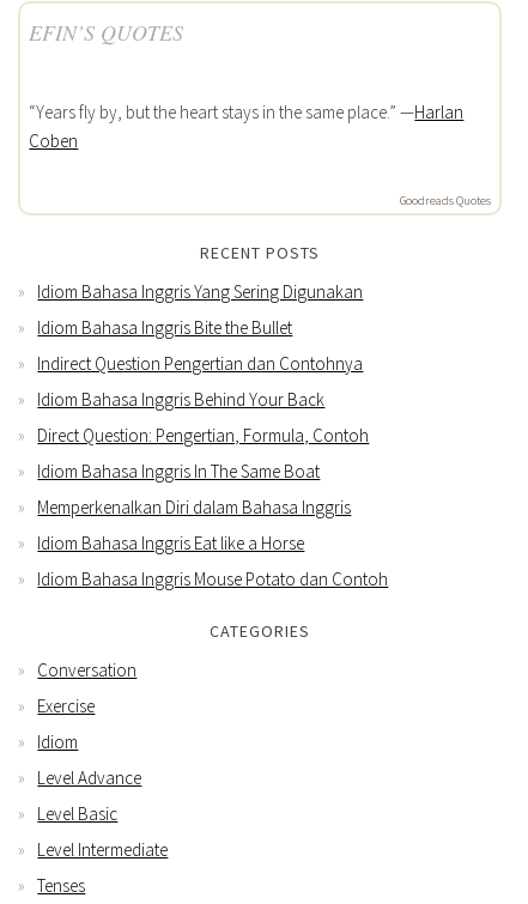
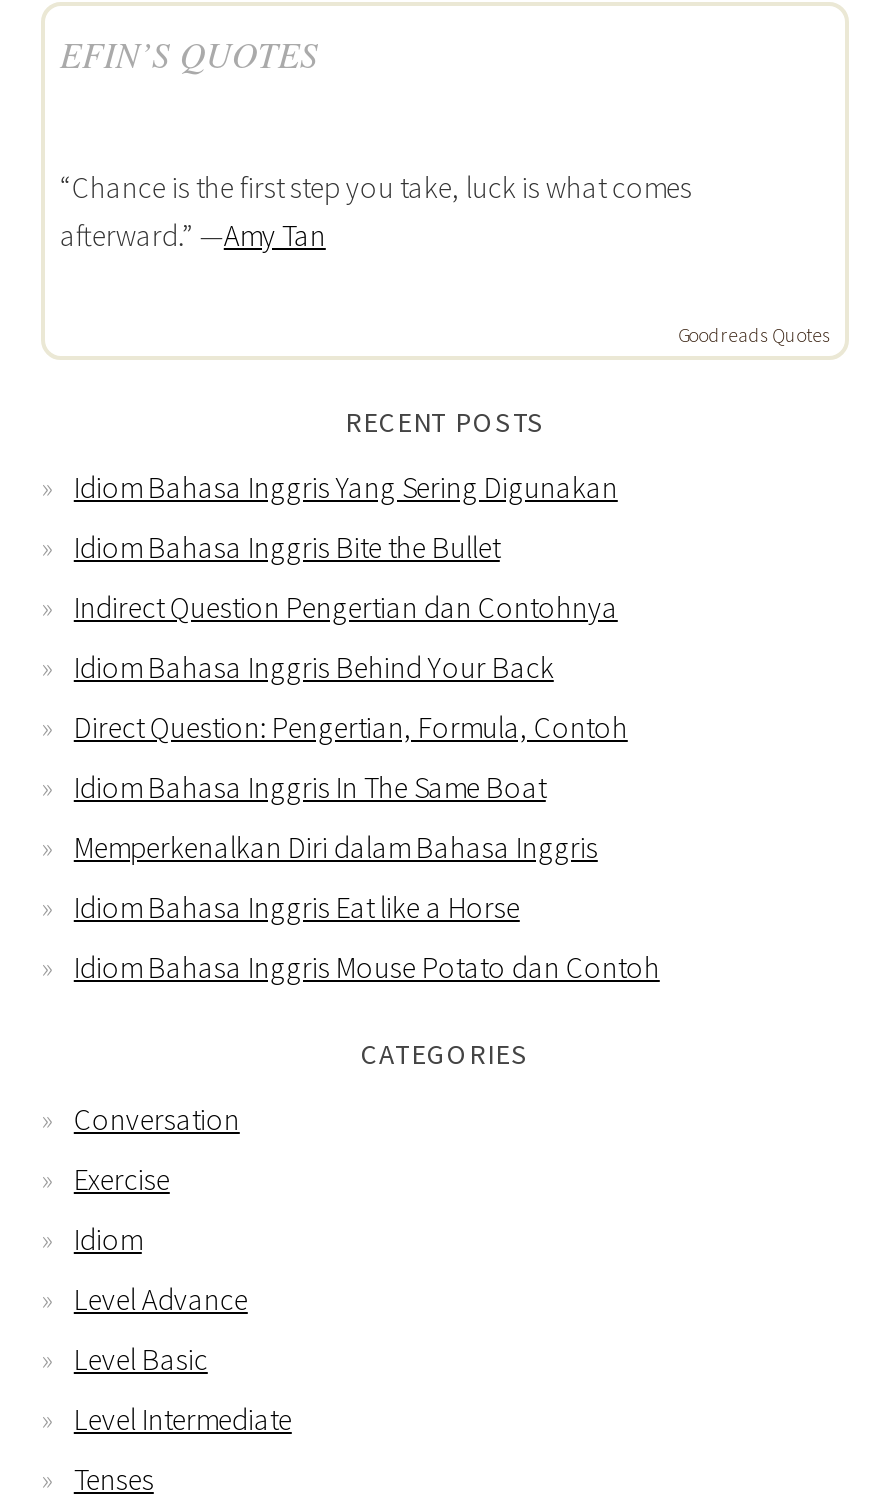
- “Years fly by, but the heart stays in the same place.” —Harlan
- Coben
+ “Chance is the first step you take, luck is what comes
+ afterward.” —Amy Tan
